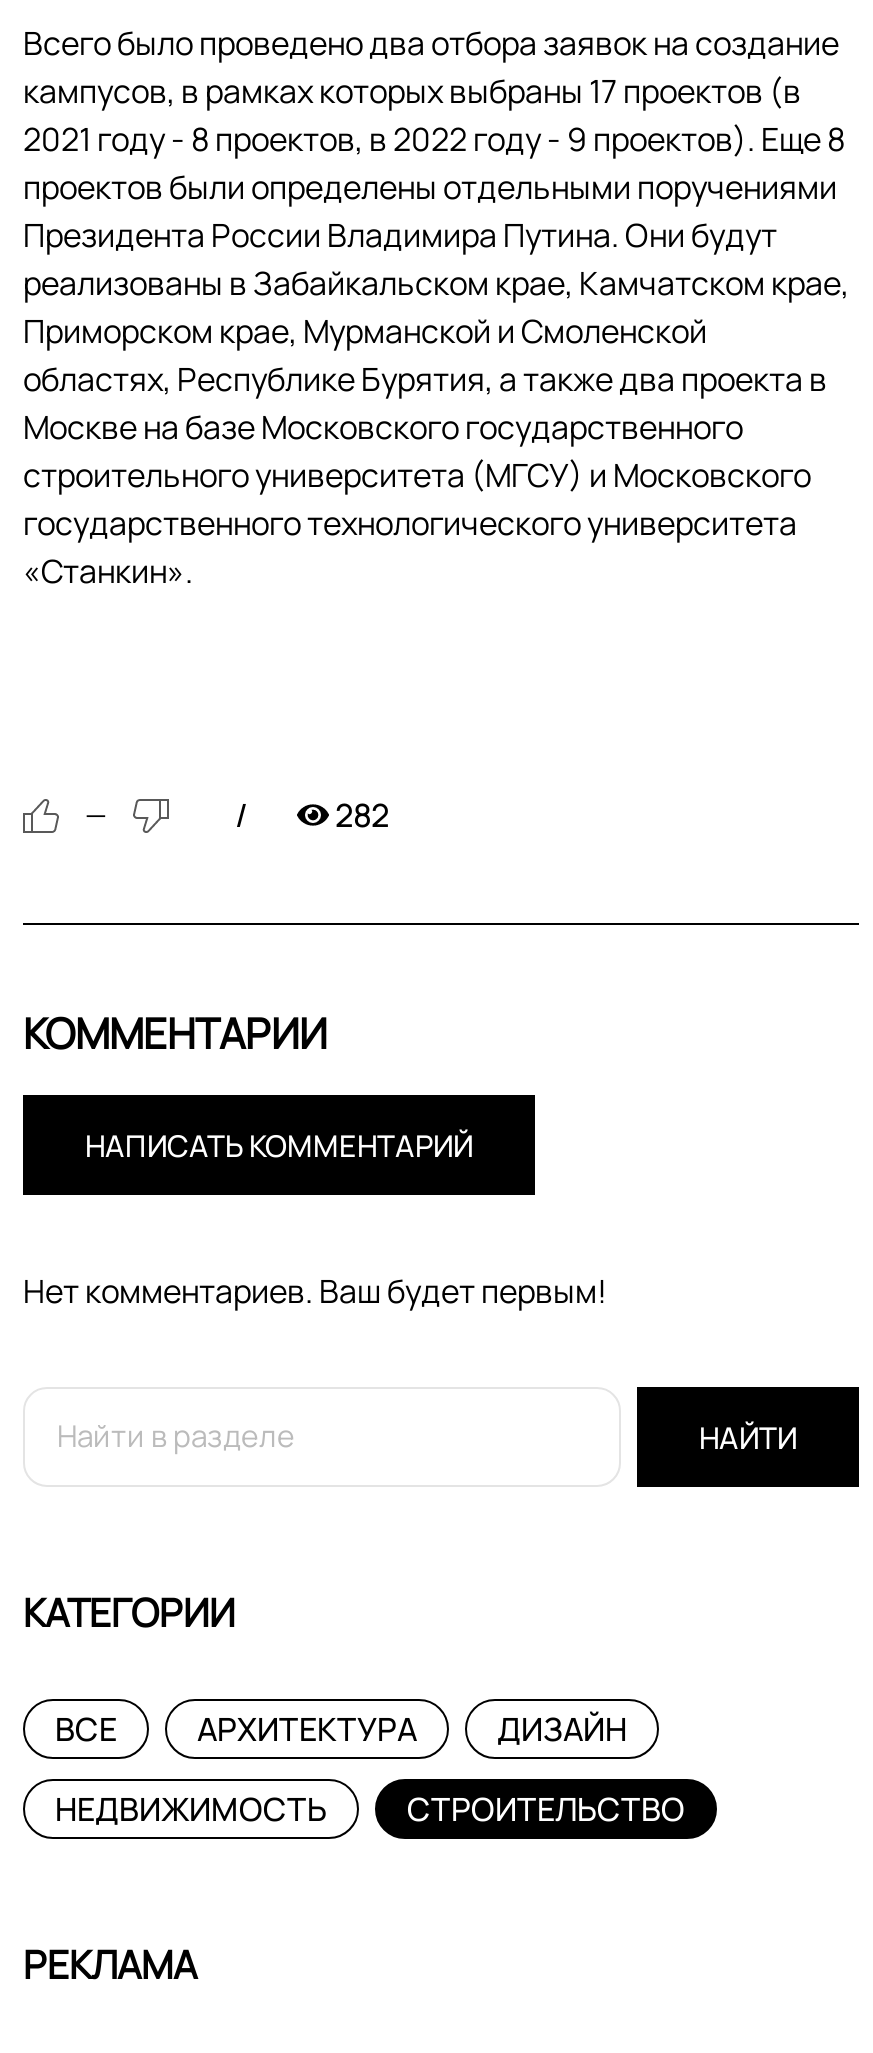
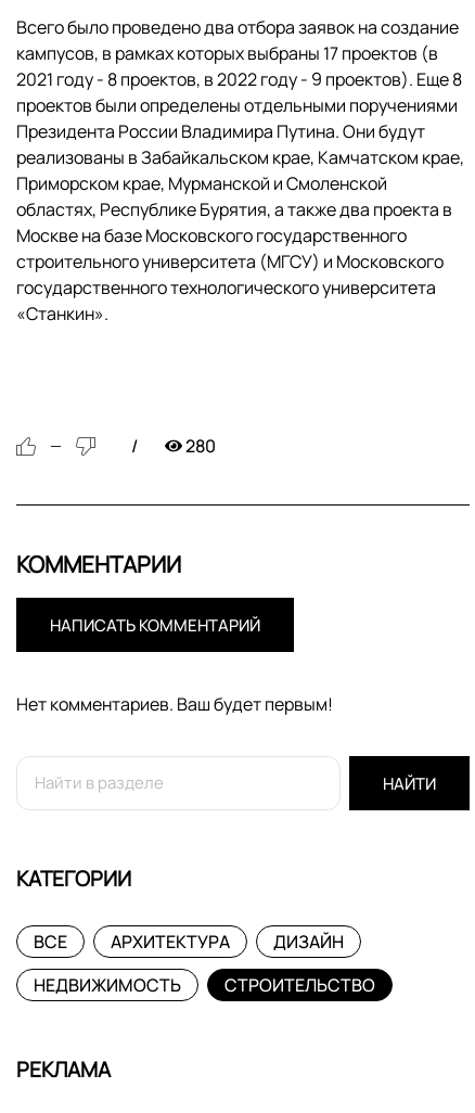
- 282
+ 280
